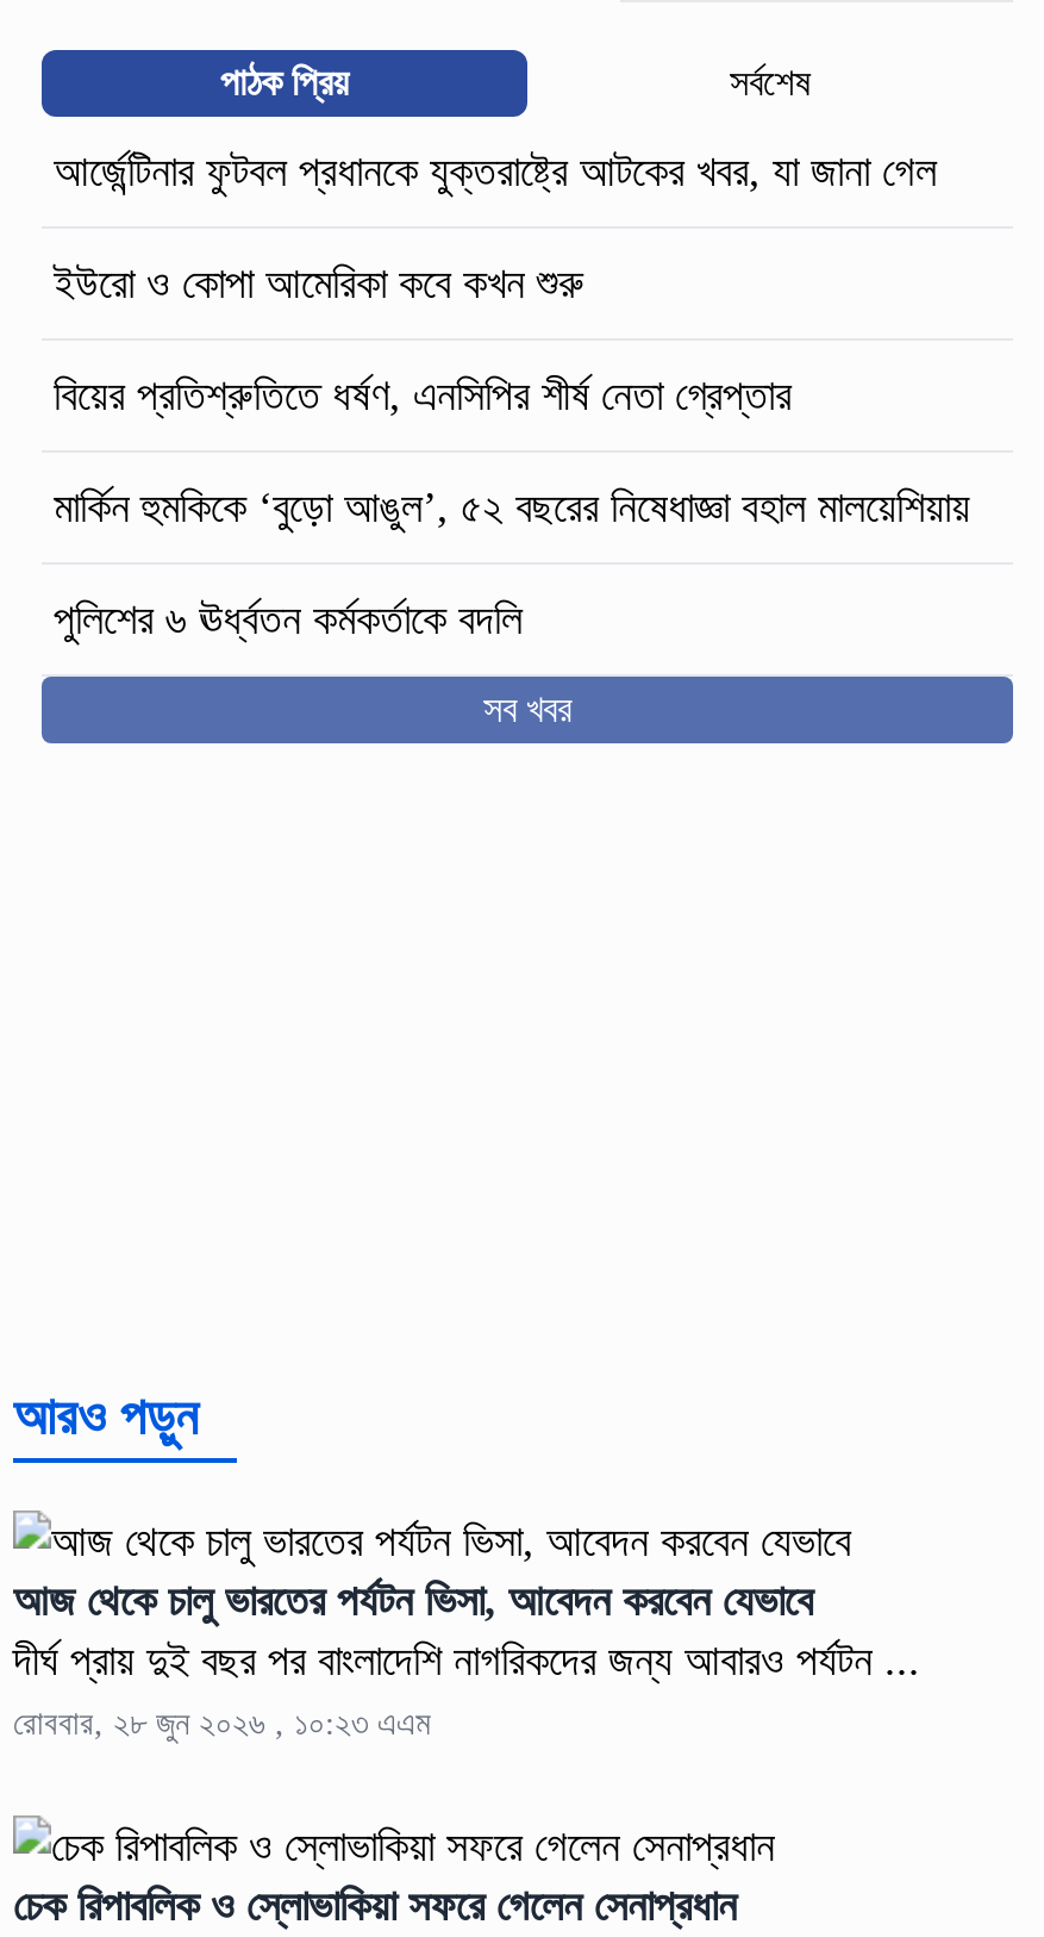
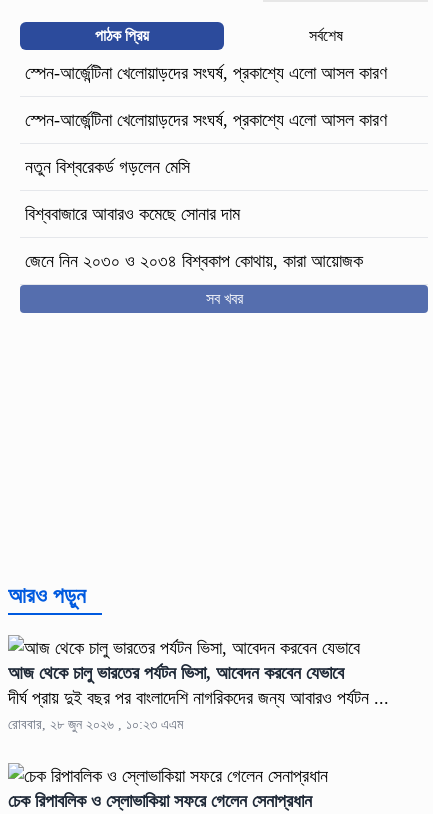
- আর্জেন্টিনার ফুটবল প্রধানকে যুক্তরাষ্ট্রে আটকের খবর, যা জানা গেল
+ স্পেন-আর্জেন্টিনা খেলোয়াড়দের সংঘর্ষ, প্রকাশ্যে এলো আসল কারণ

- ইউরো ও কোপা আমেরিকা কবে কখন শুরু
+ স্পেন-আর্জেন্টিনা খেলোয়াড়দের সংঘর্ষ, প্রকাশ্যে এলো আসল কারণ

- বিয়ের প্রতিশ্রুতিতে ধর্ষণ, এনসিপির শীর্ষ নেতা গ্রেপ্তার
+ নতুন বিশ্বরেকর্ড গড়লেন মেসি

- মার্কিন হুমকিকে ‘বুড়ো আঙুল’, ৫২ বছরের নিষেধাজ্ঞা বহাল মালয়েশিয়ায়
+ বিশ্ববাজারে আবারও কমেছে সোনার দাম

- পুলিশের ৬ ঊর্ধ্বতন কর্মকর্তাকে বদলি
+ জেনে নিন ২০৩০ ও ২০৩৪ বিশ্বকাপ কোথায়, কারা আয়োজক
